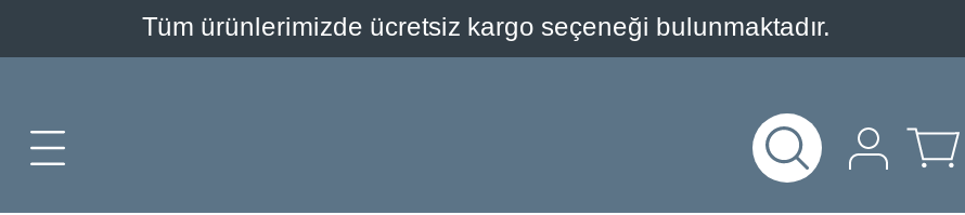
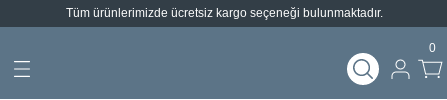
+ 0
